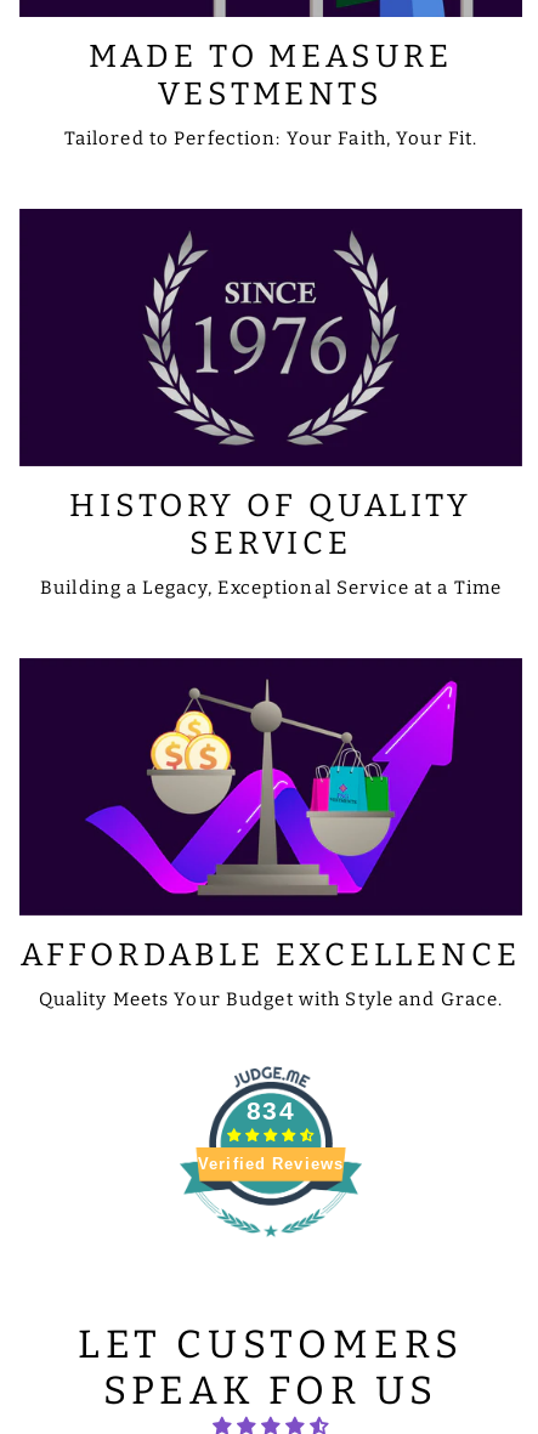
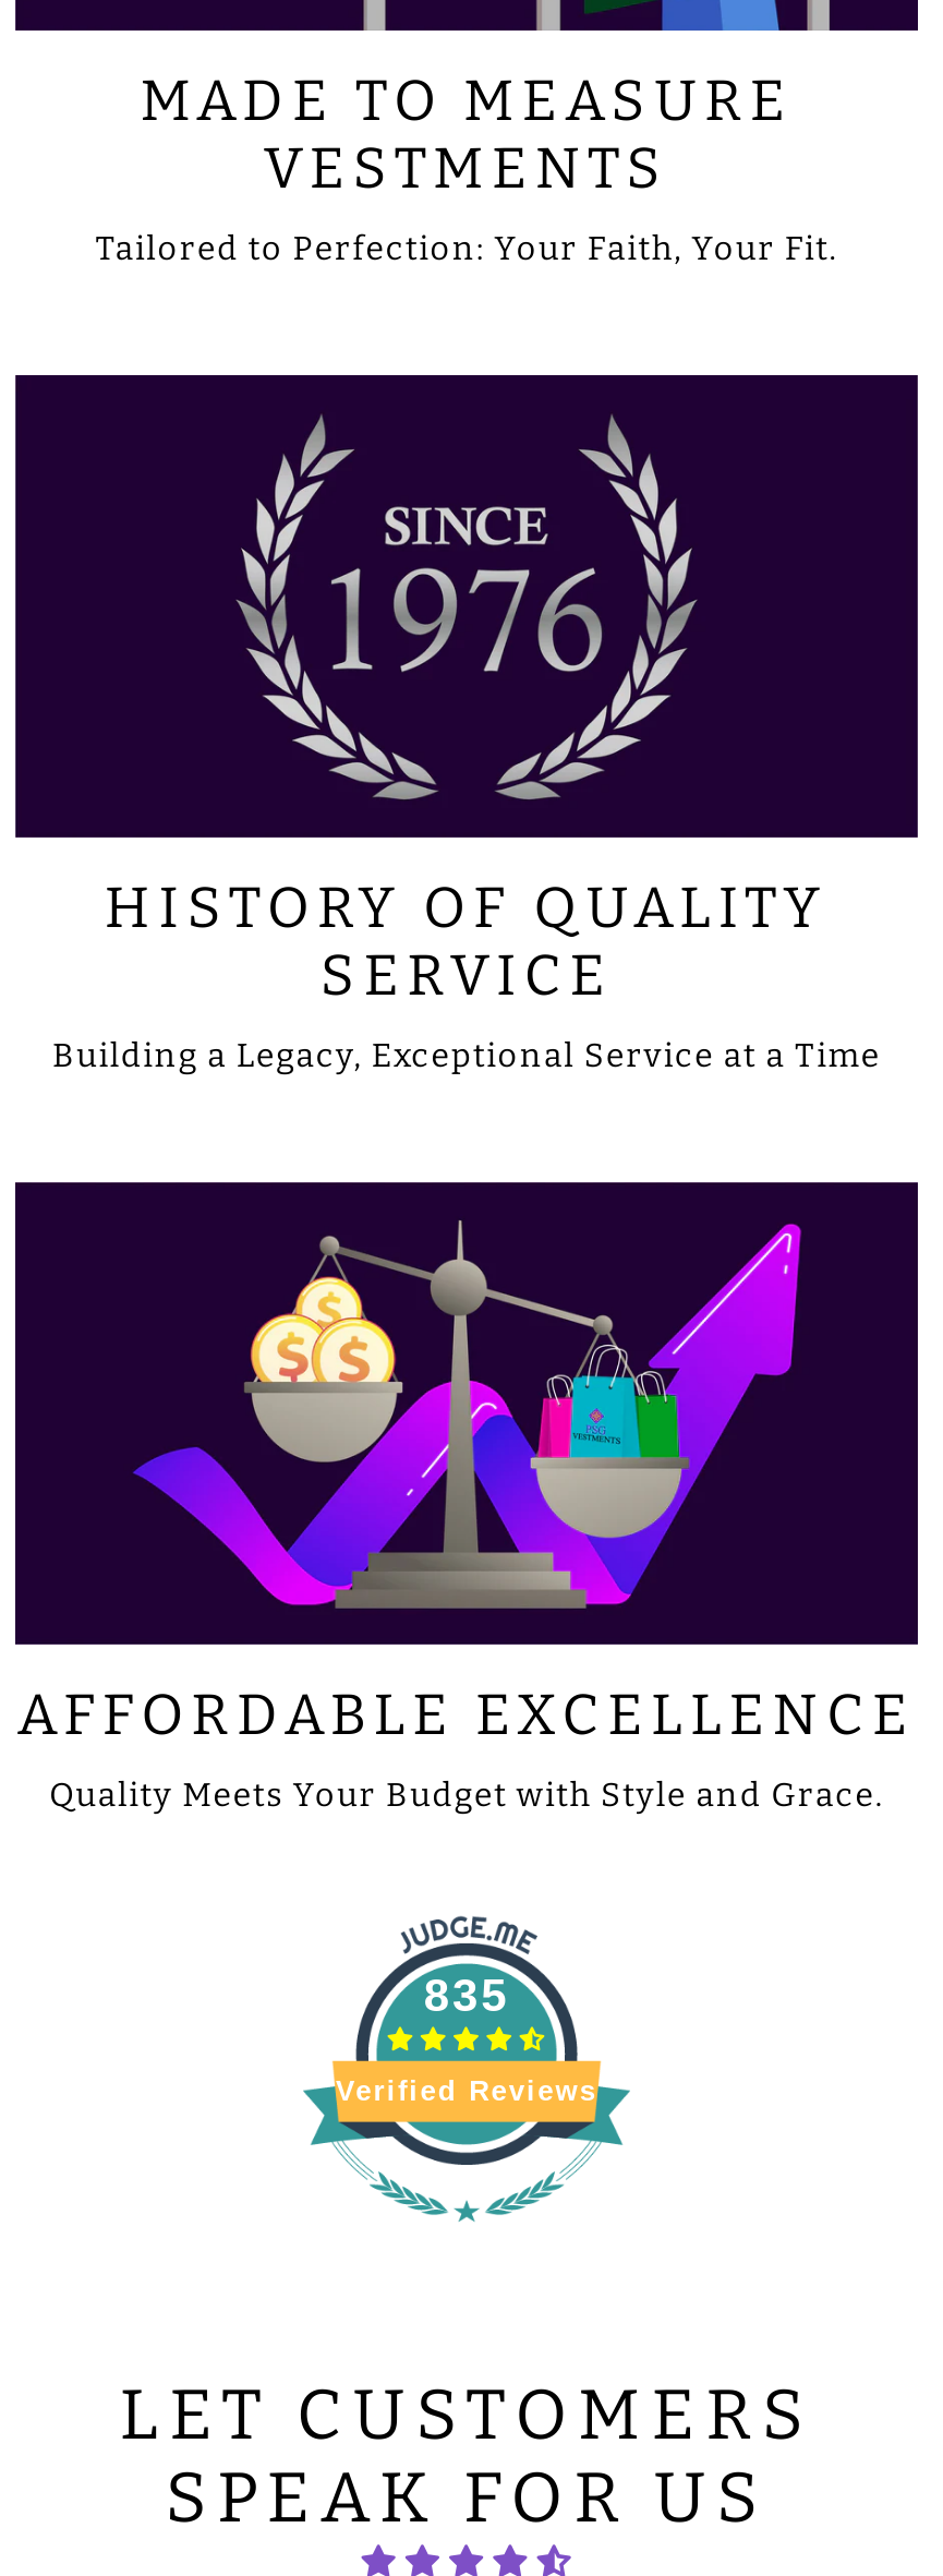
- 834
+ 835
